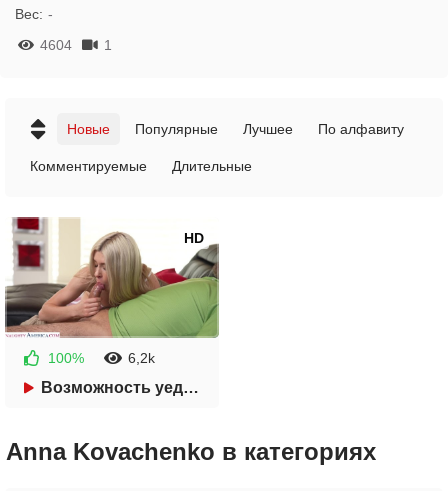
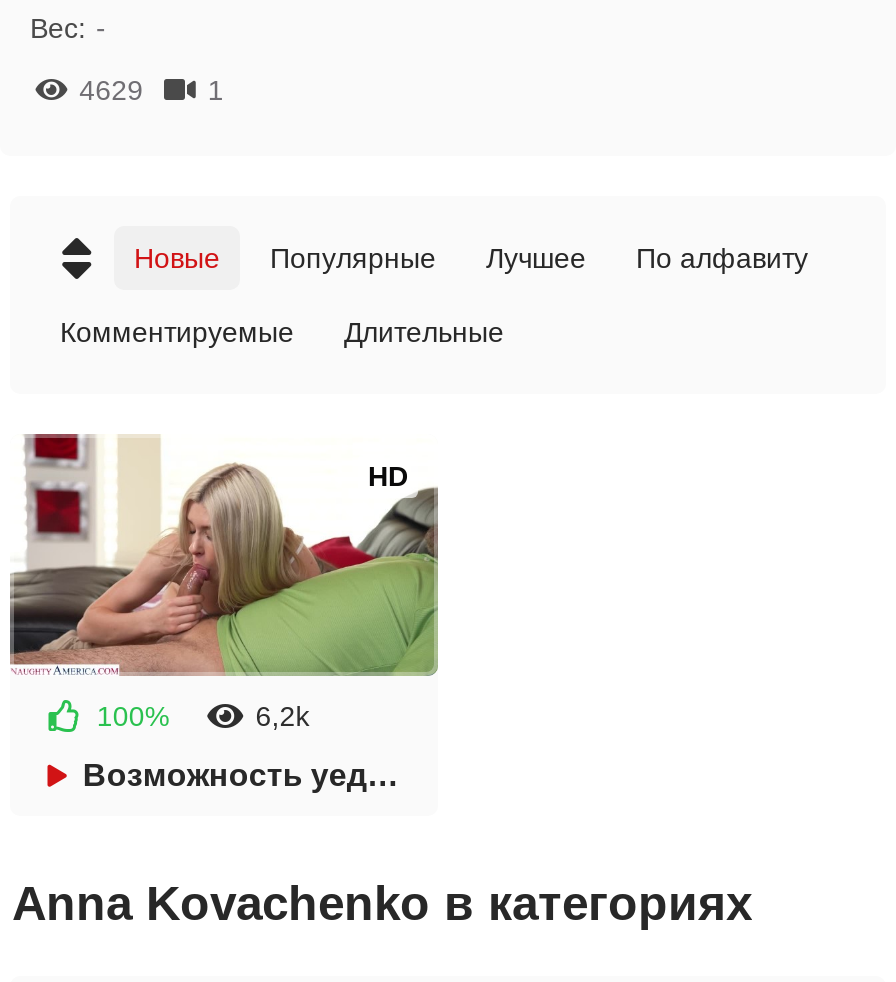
- 4604
+ 4629
